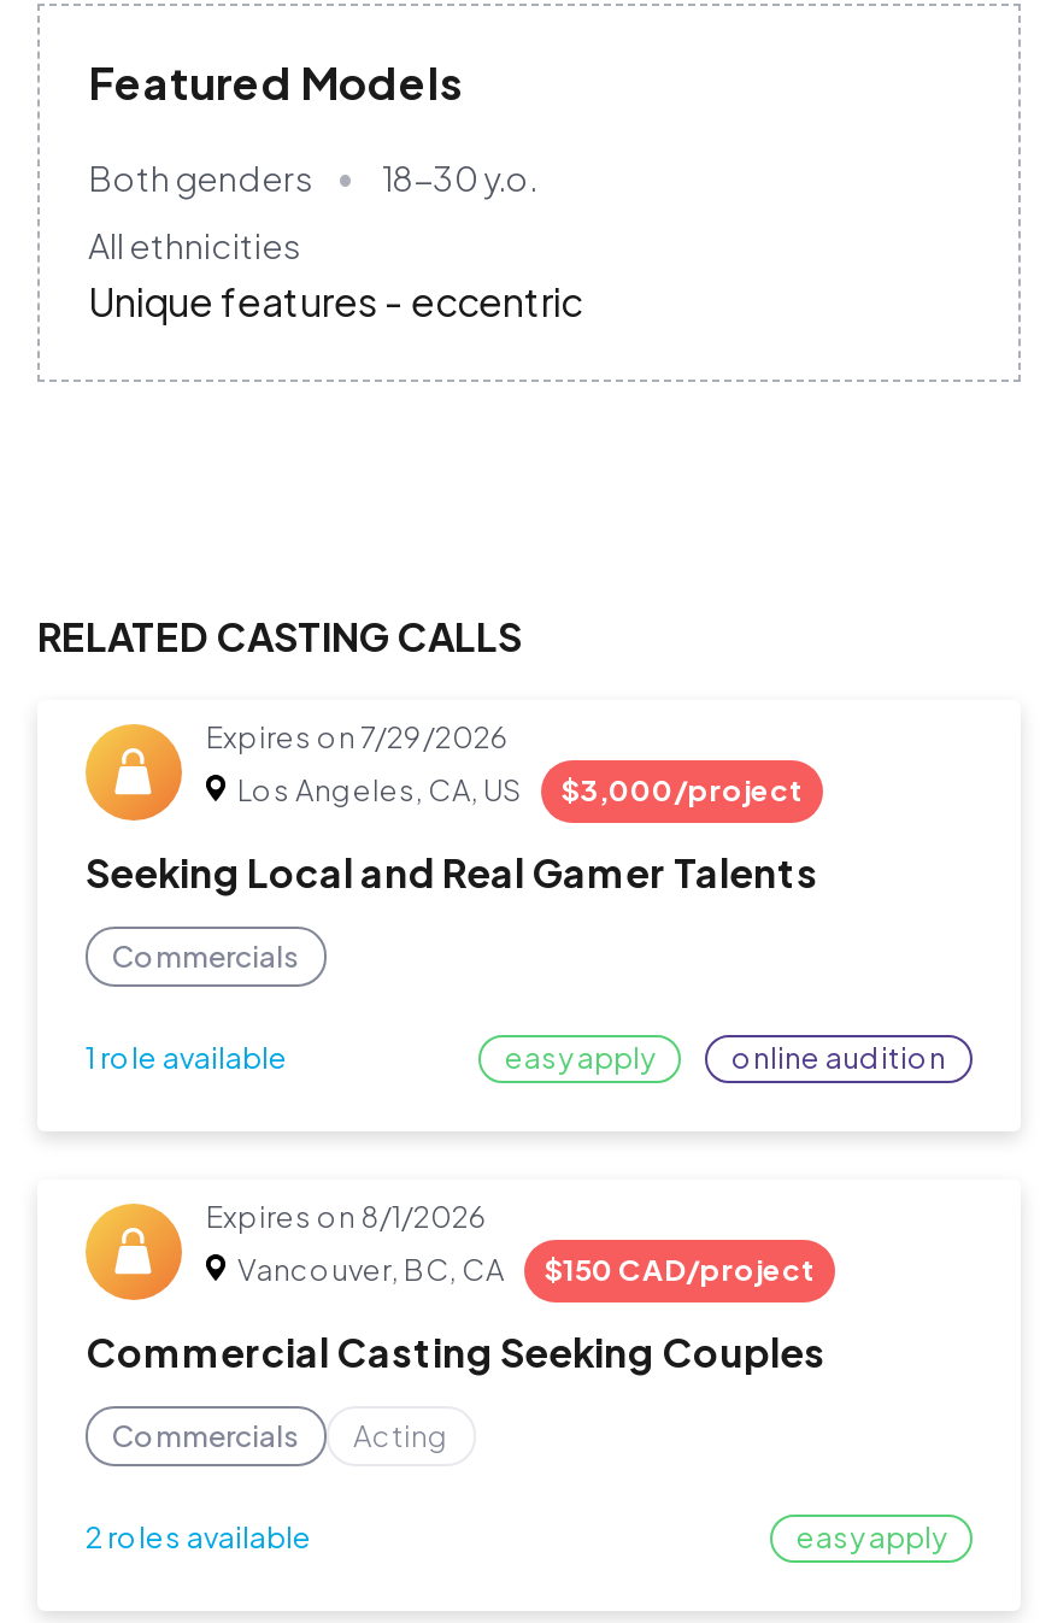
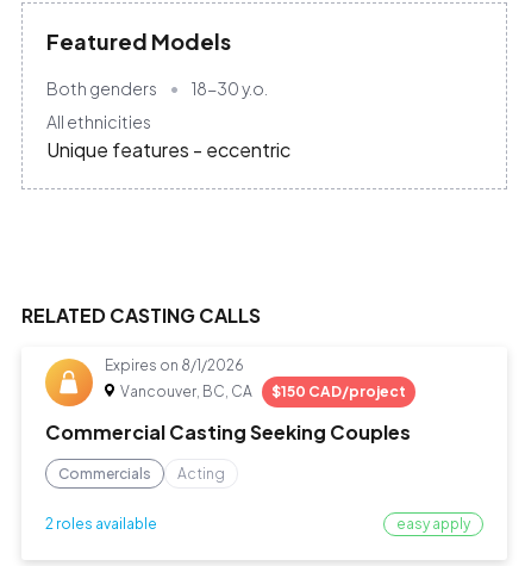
- Expires on 7/29/2026
- Los Angeles, CA, US
- $3,000/project
- Seeking Local and Real Gamer Talents
- Commercials
- 1 role available
- easy apply
- online audition
